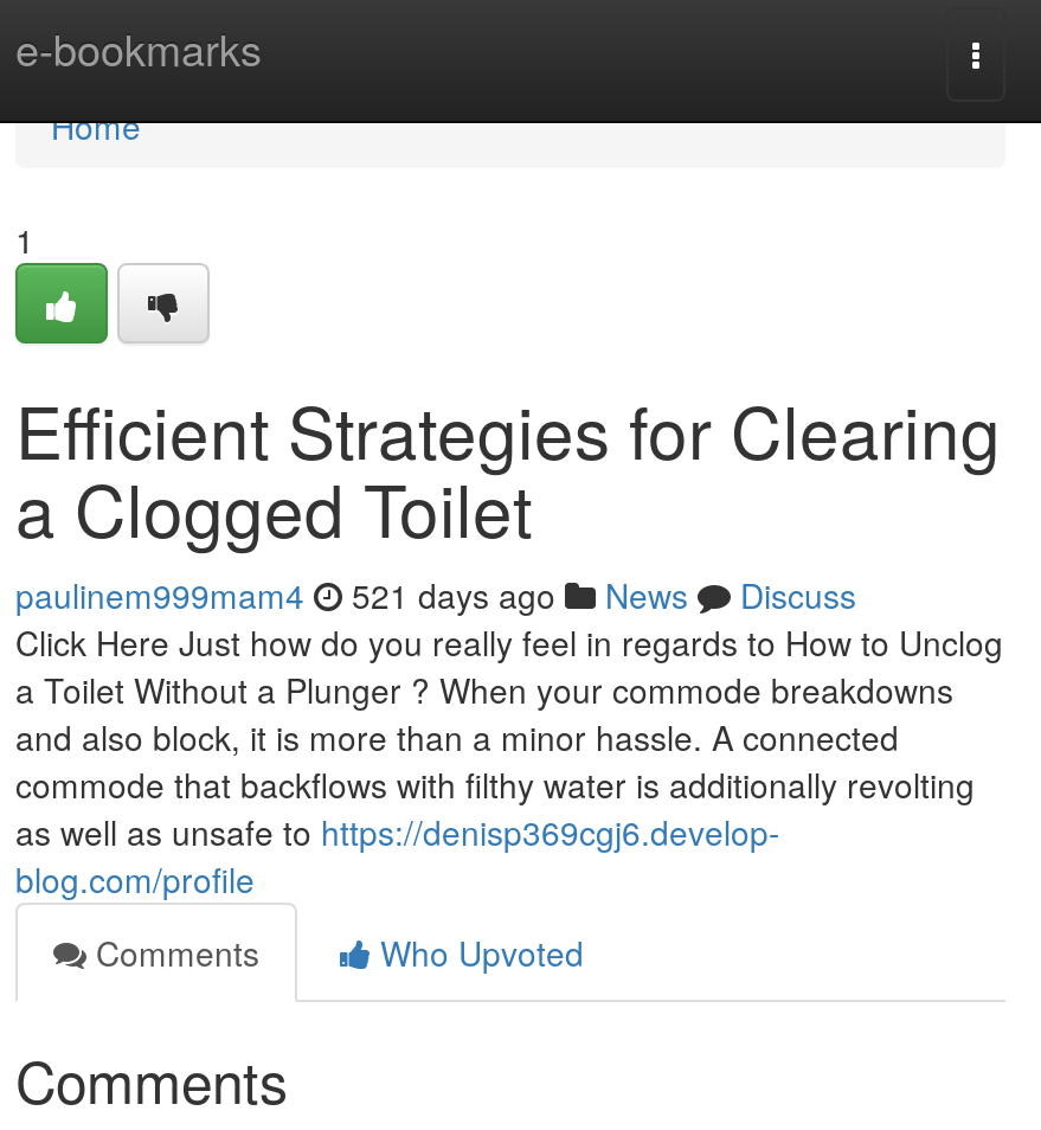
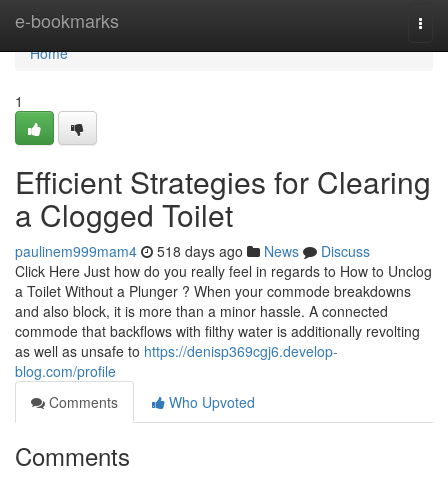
- paulinem999mam4 521 days ago News Discuss
+ paulinem999mam4 518 days ago News Discuss
